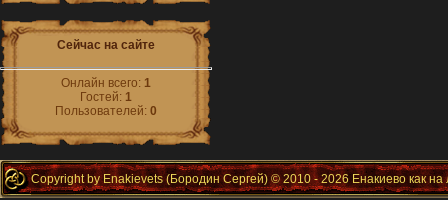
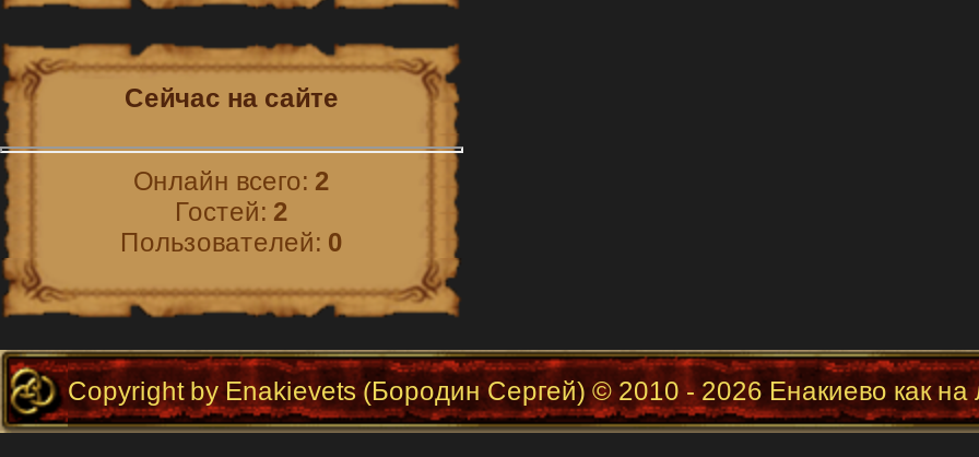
- Онлайн всего: 1
+ Онлайн всего: 2

- Гостей: 1
+ Гостей: 2
